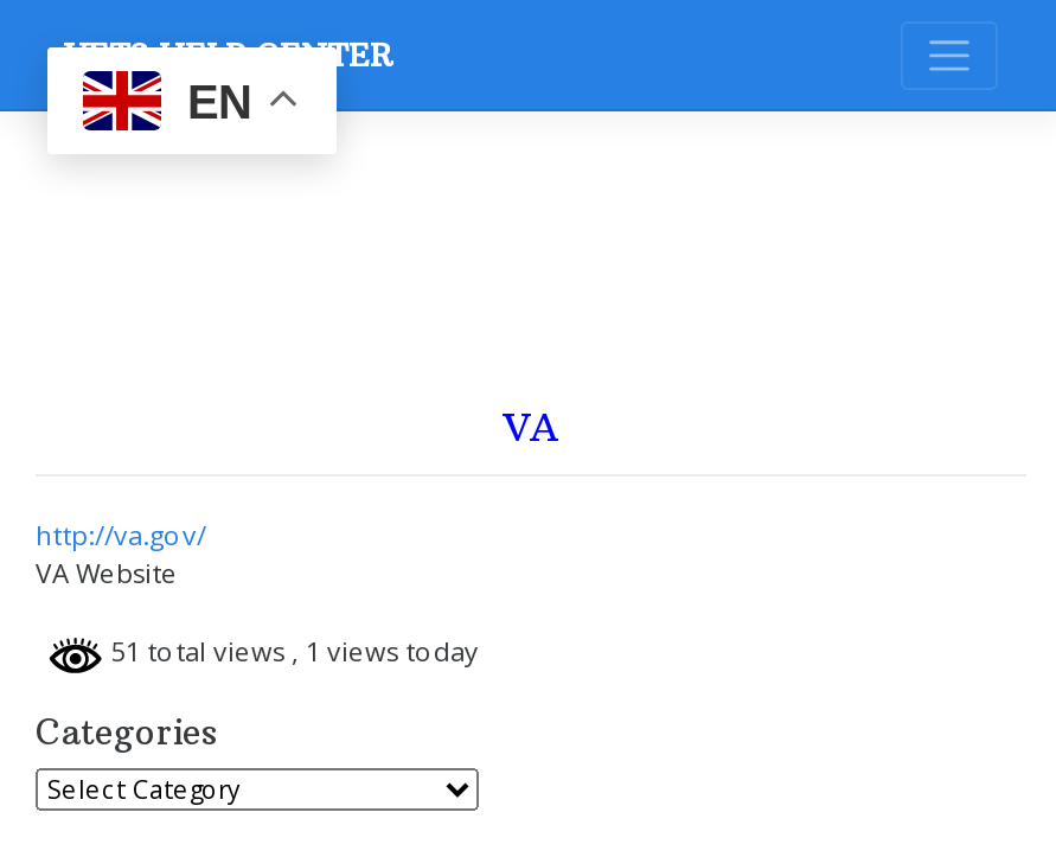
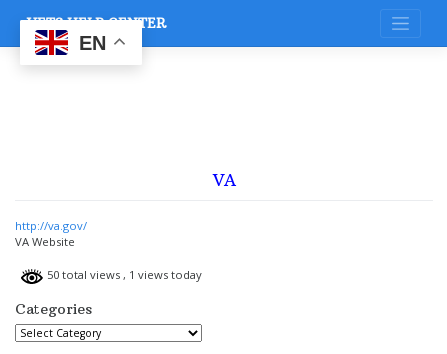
- 51 total views, 1 views today
+ 50 total views, 1 views today
